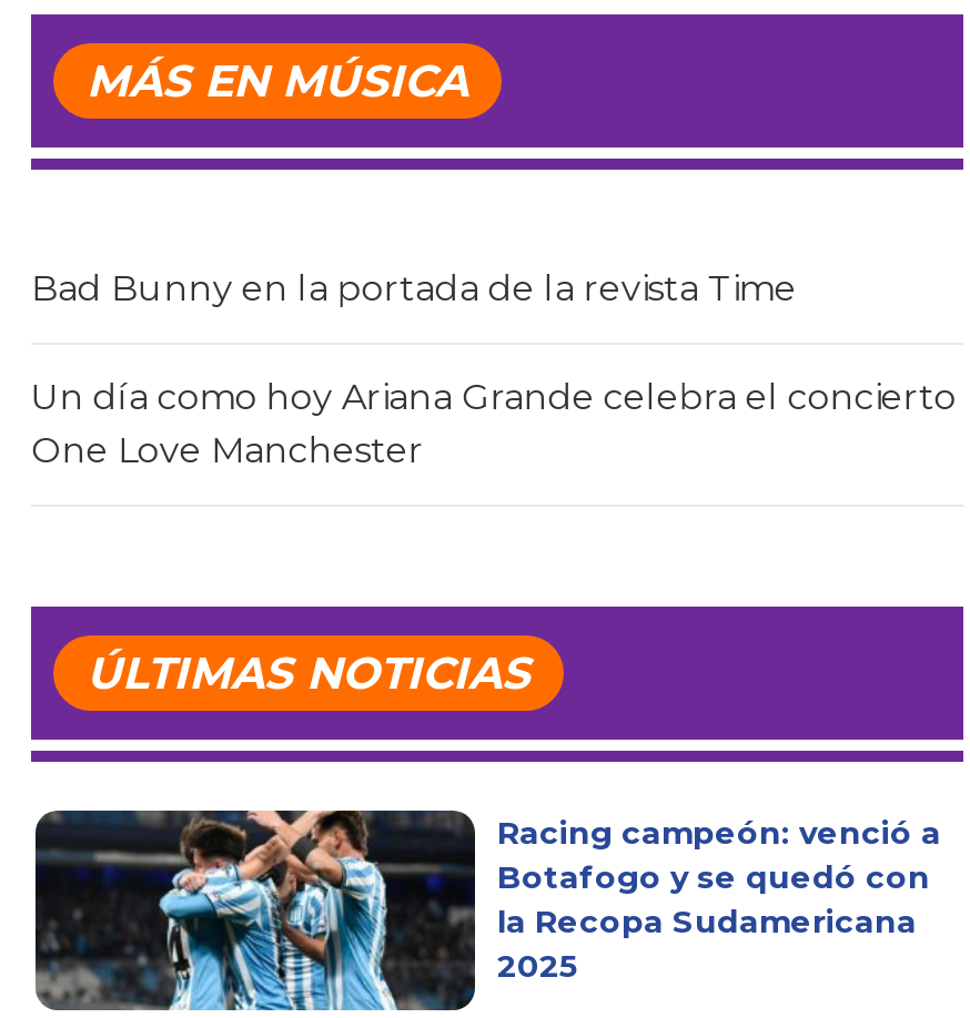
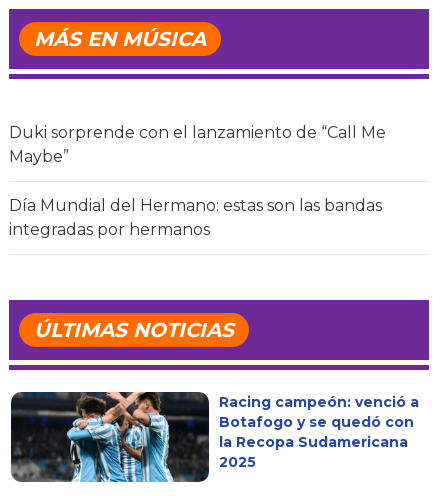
- Bad Bunny en la portada de la revista Time
+ Duki sorprende con el lanzamiento de “Call Me
+ Maybe”

- Un día como hoy Ariana Grande celebra el concierto
- One Love Manchester
+ Día Mundial del Hermano: estas son las bandas
+ integradas por hermanos
